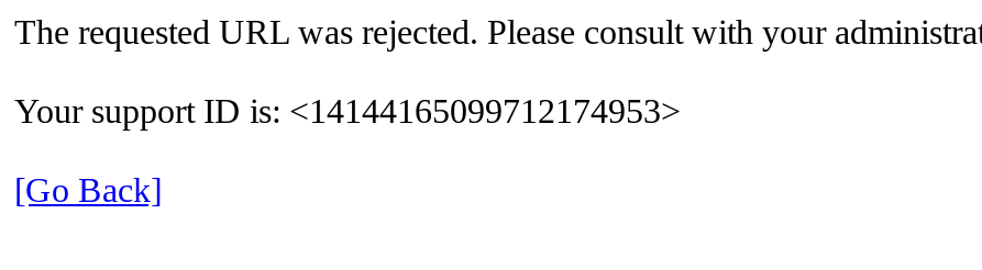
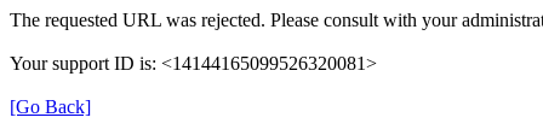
- Your support ID is: <14144165099712174953>
+ Your support ID is: <14144165099526320081>
